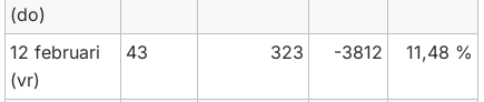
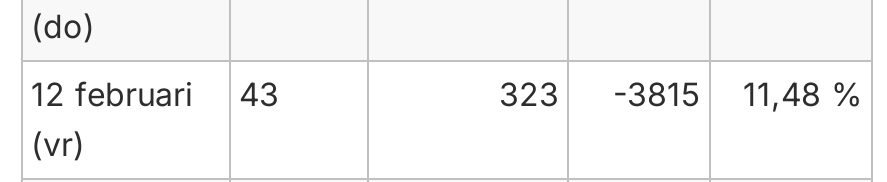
- 323 -3812 11,48 %
+ 323 -3815 11,48 %
